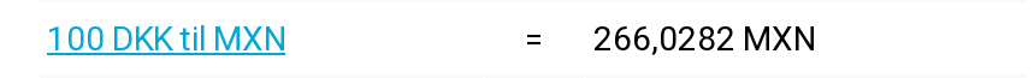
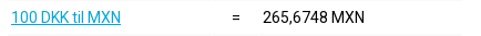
- 266,0282 MXN
+ 265,6748 MXN
